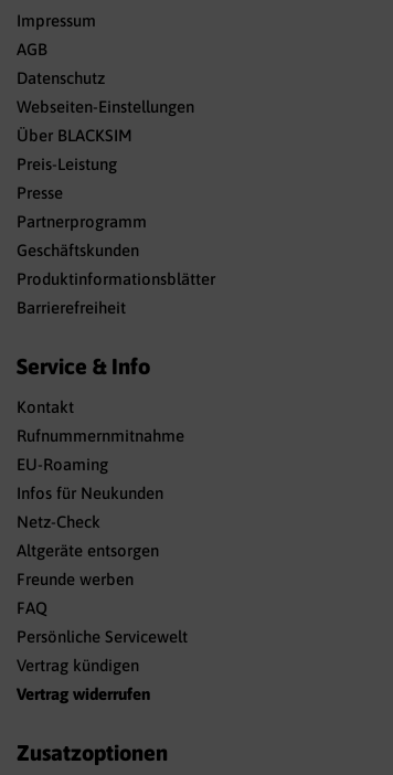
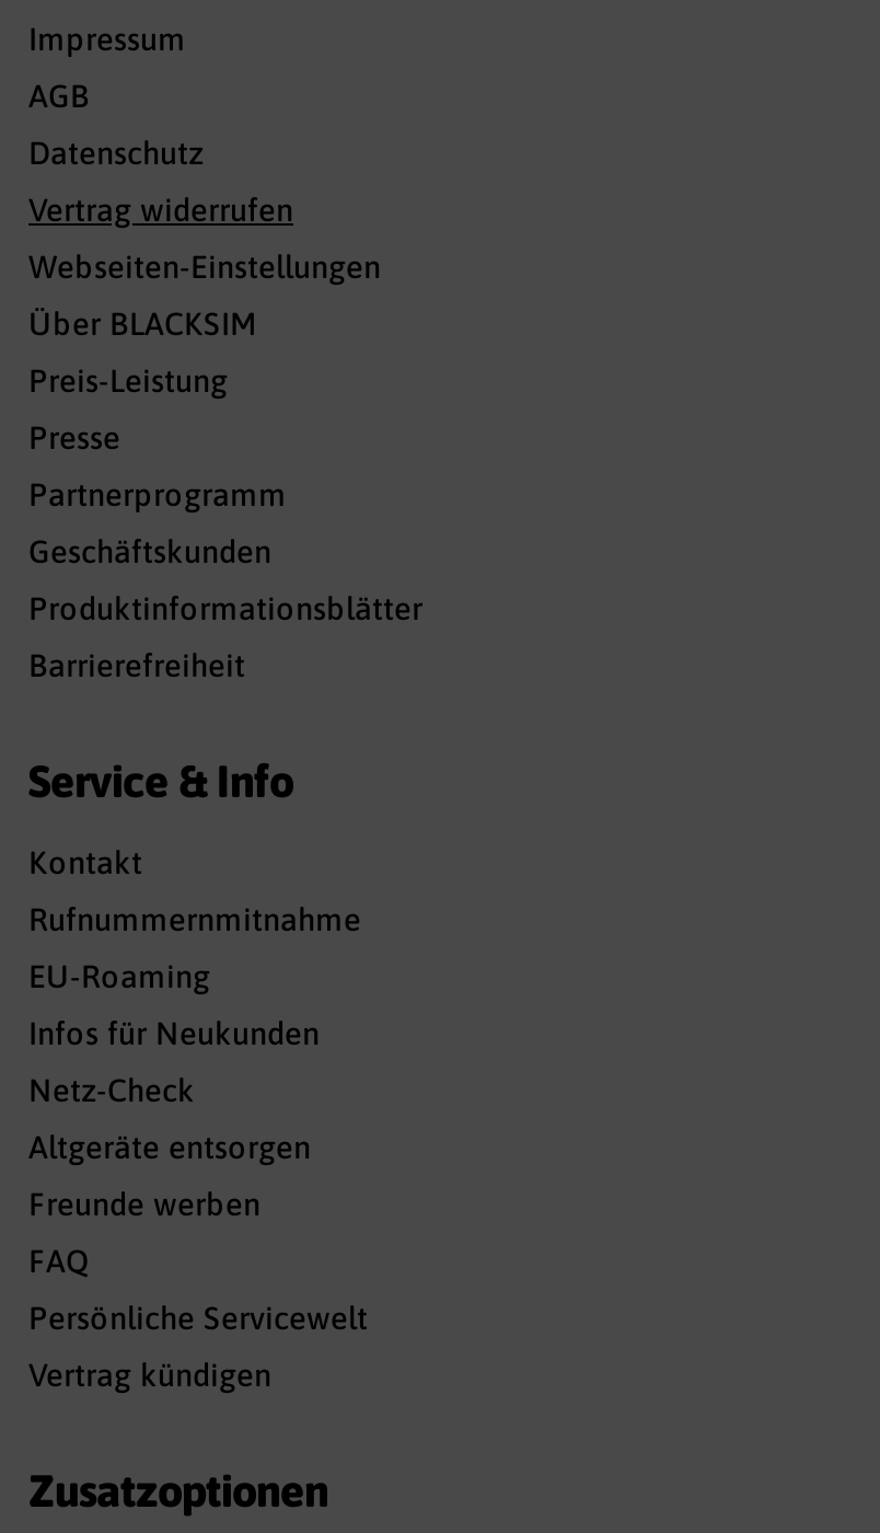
moved down: Webseiten-Einstellungen | Über BLACKSIM | Preis-Leistung | ... | Persönliche Servicewelt | Vertrag kündigen

moved up: Vertrag widerrufen
